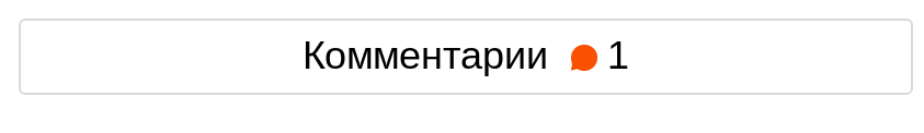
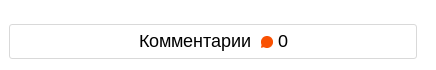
- Комментарии 1
+ Комментарии 0
